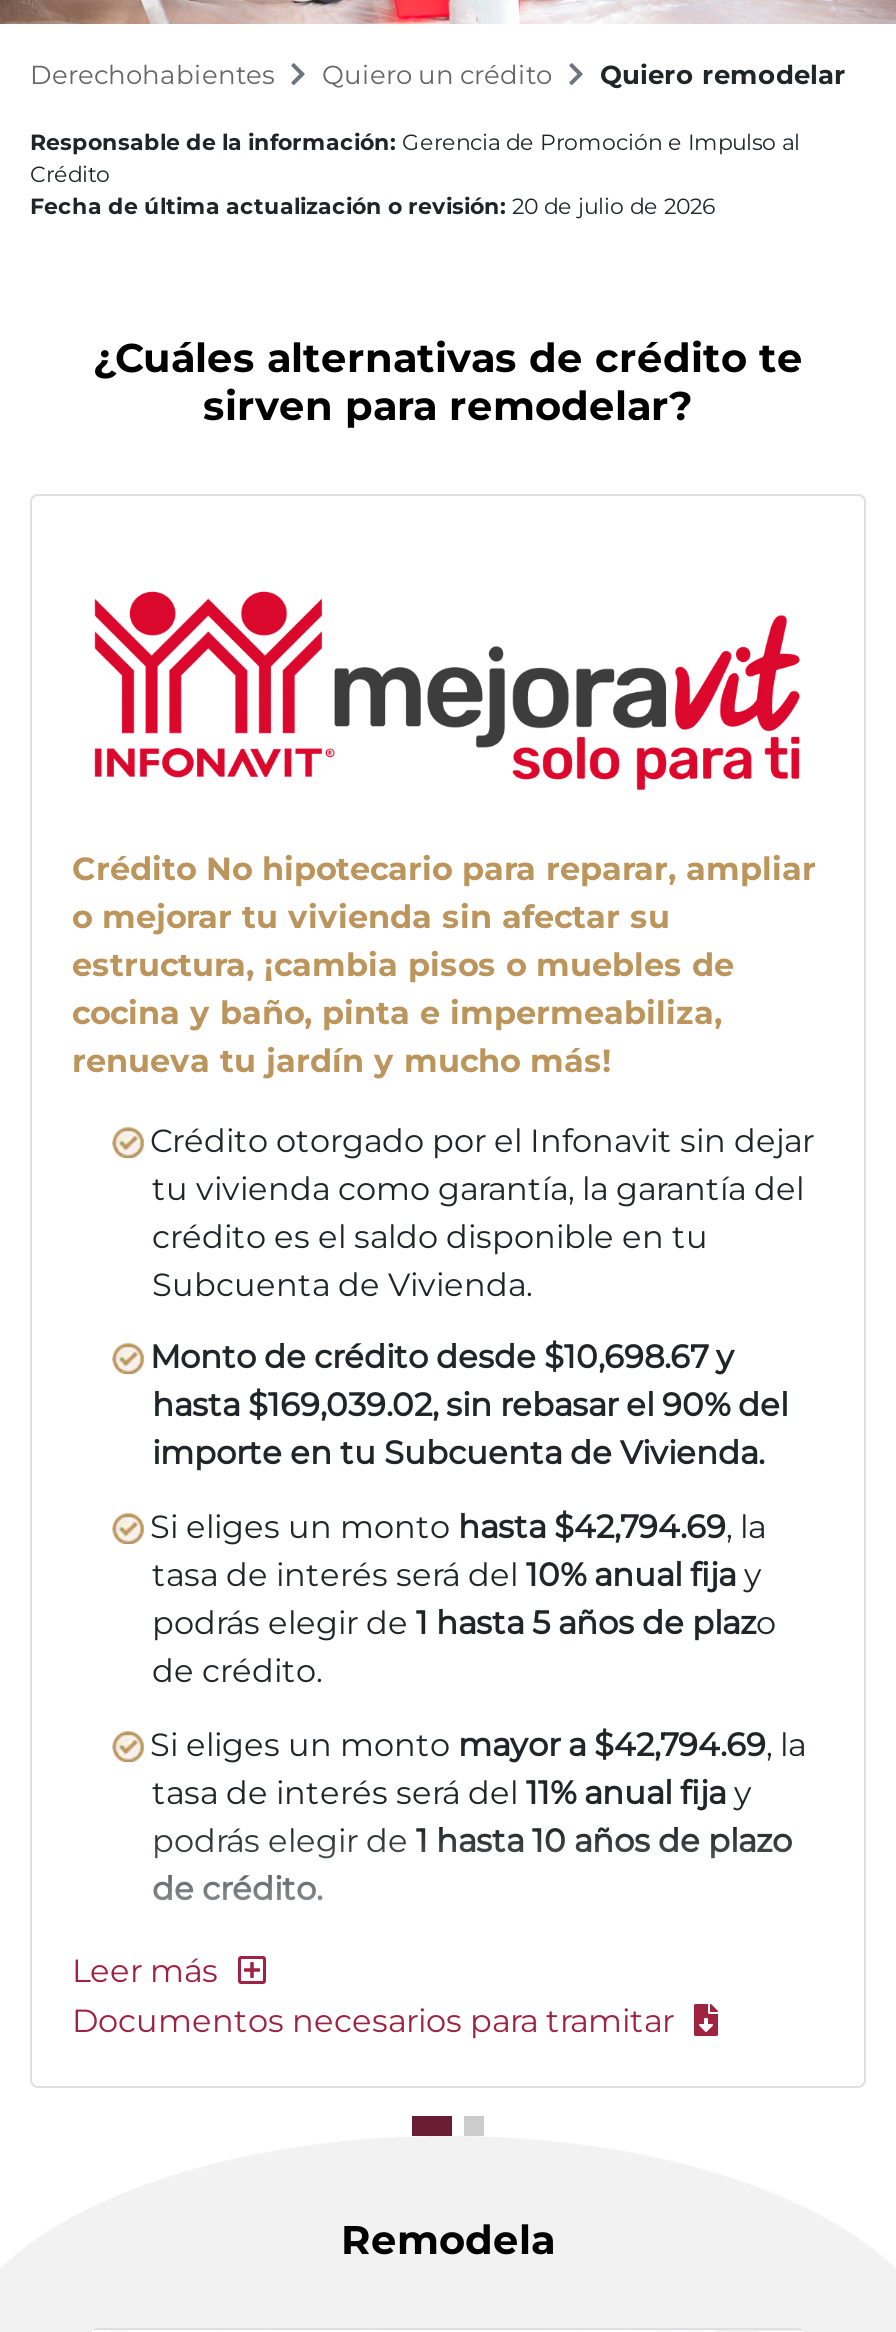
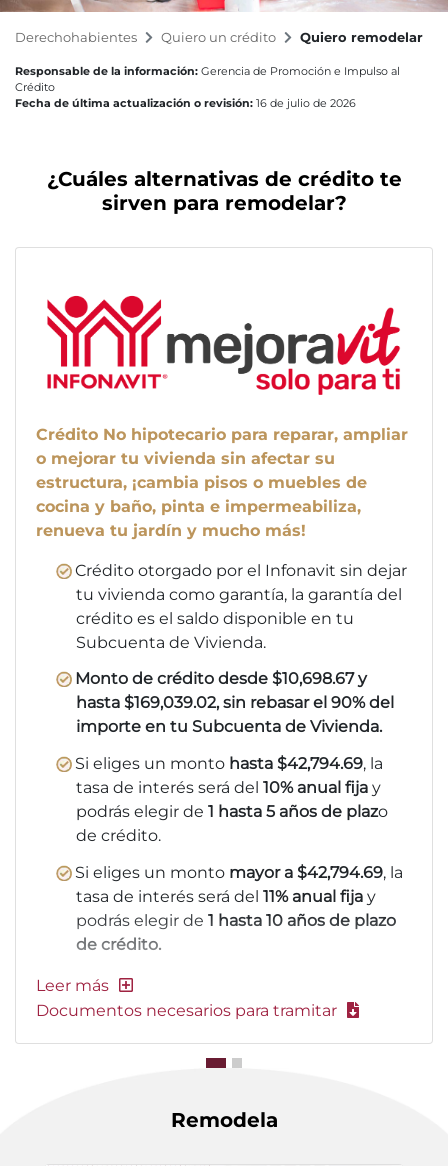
- Fecha de última actualización o revisión: 20 de julio de 2026
+ Fecha de última actualización o revisión: 16 de julio de 2026
